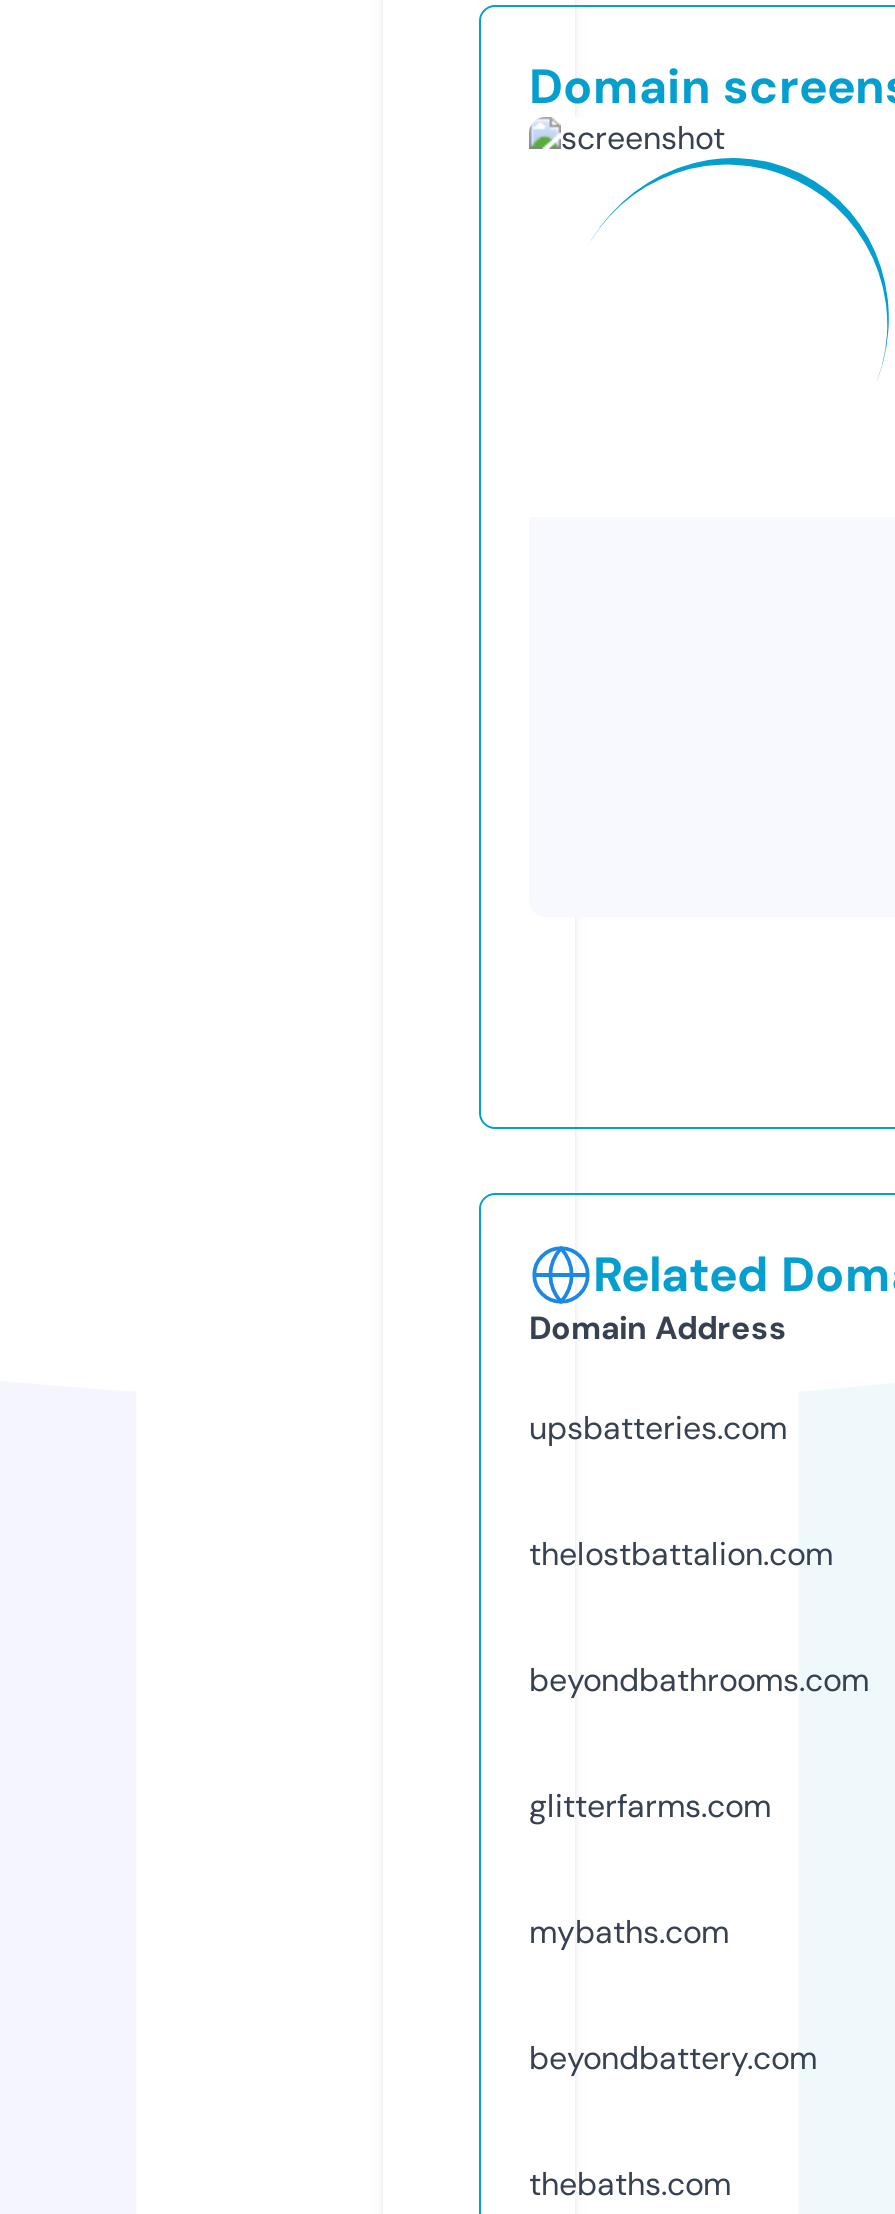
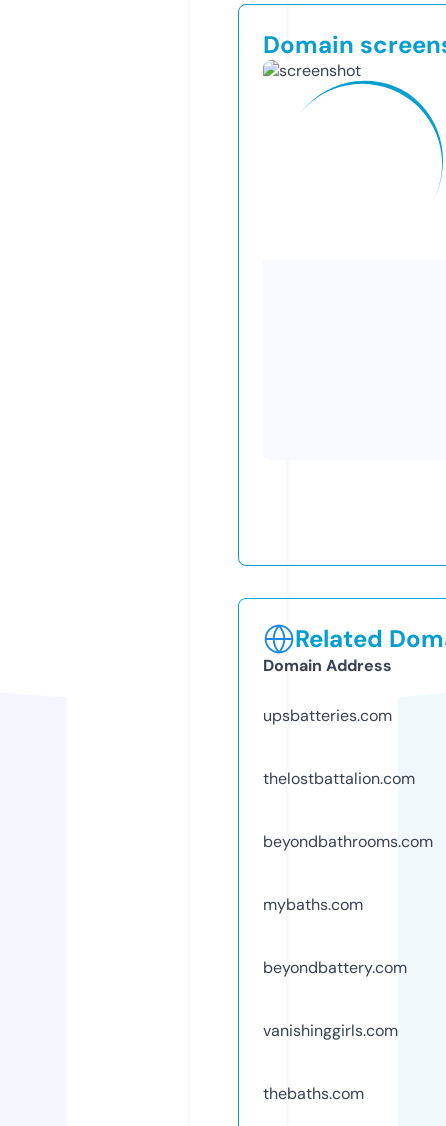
- glitterfarms.com

moved up: mybaths.com | beyondbattery.com

+ vanishinggirls.com
